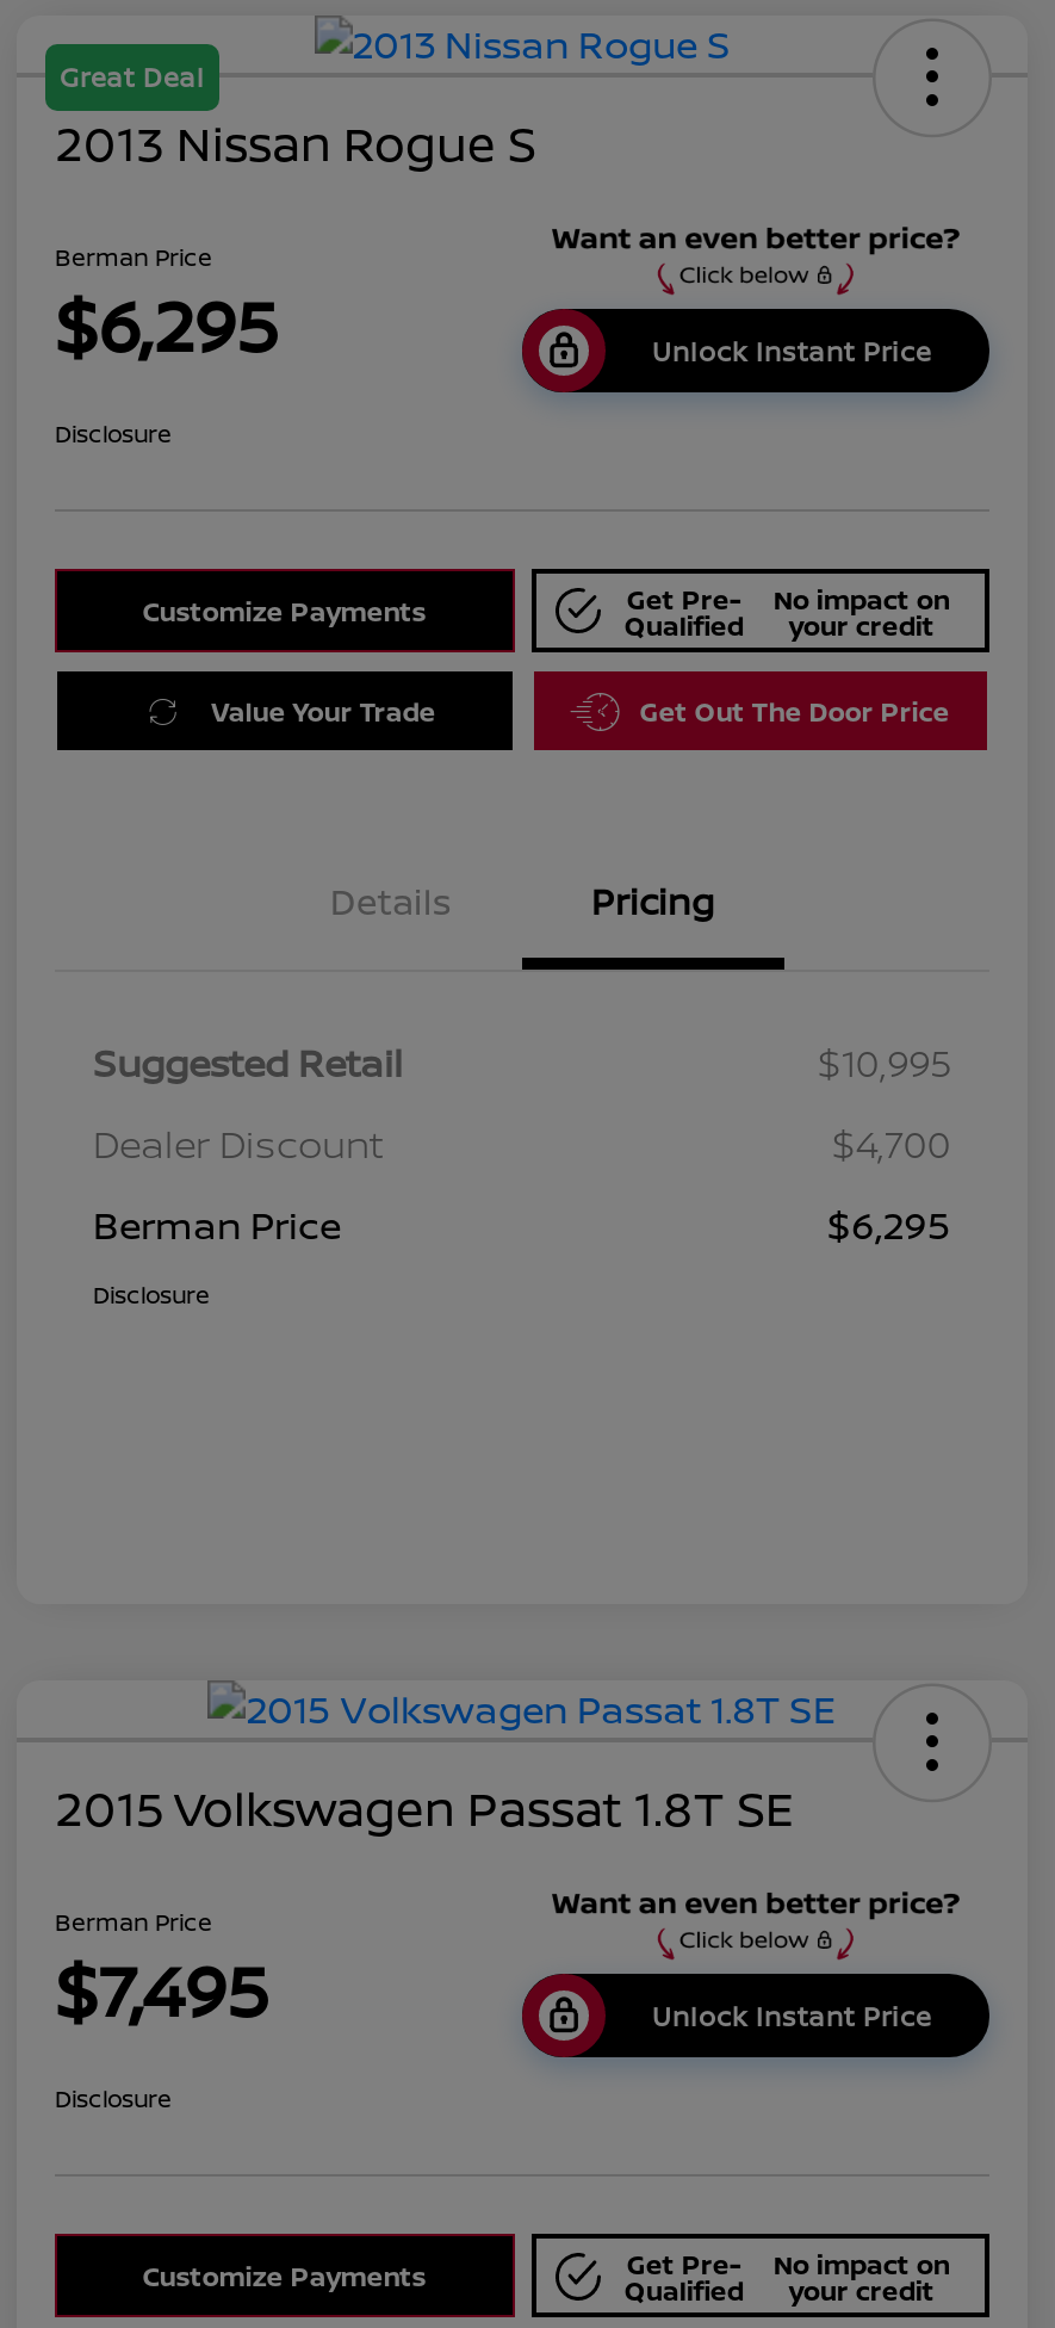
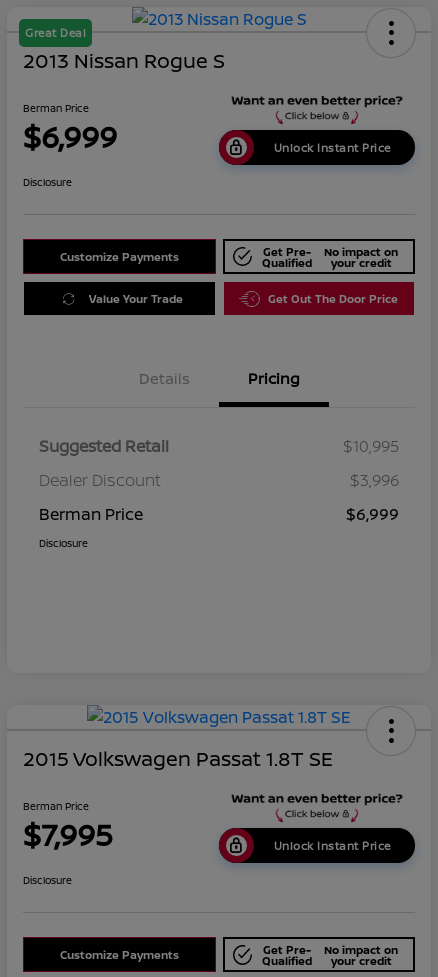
- $6,295
+ $6,999

- $4,700
+ $3,996

- $6,295
+ $6,999

- $7,495
+ $7,995
